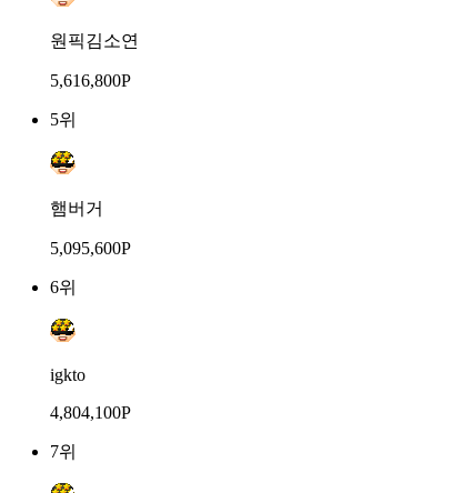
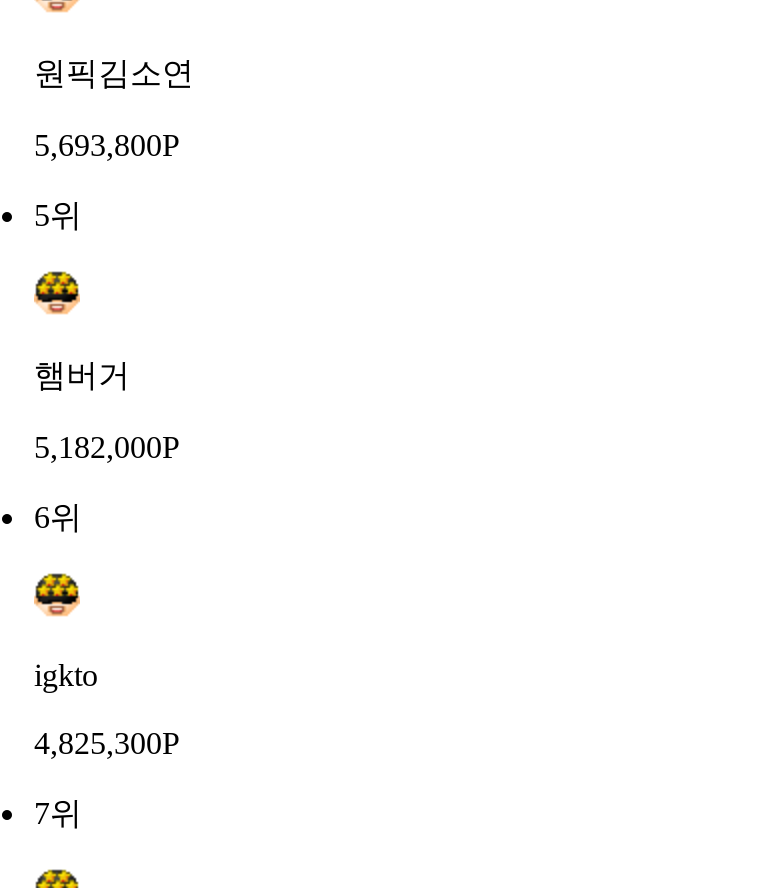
- 5,616,800P
+ 5,693,800P

- 5,095,600P
+ 5,182,000P

- 4,804,100P
+ 4,825,300P
